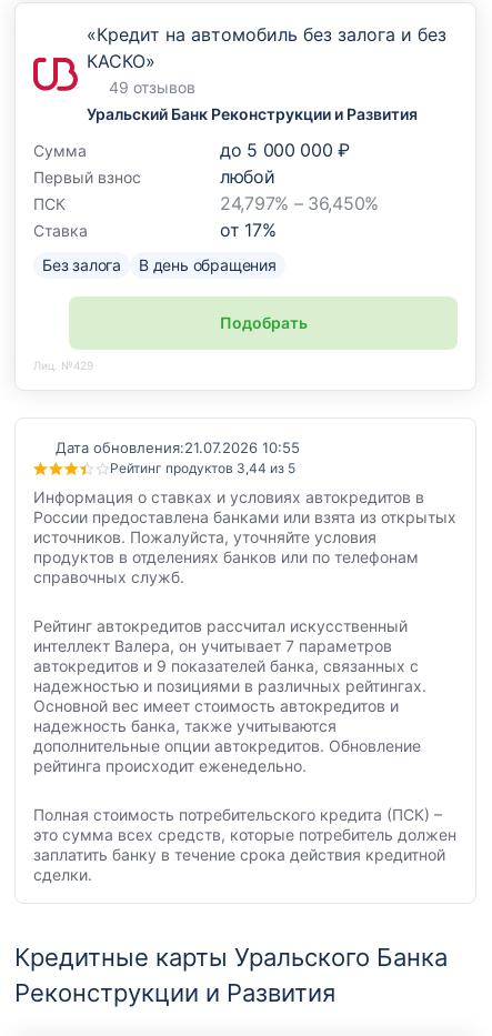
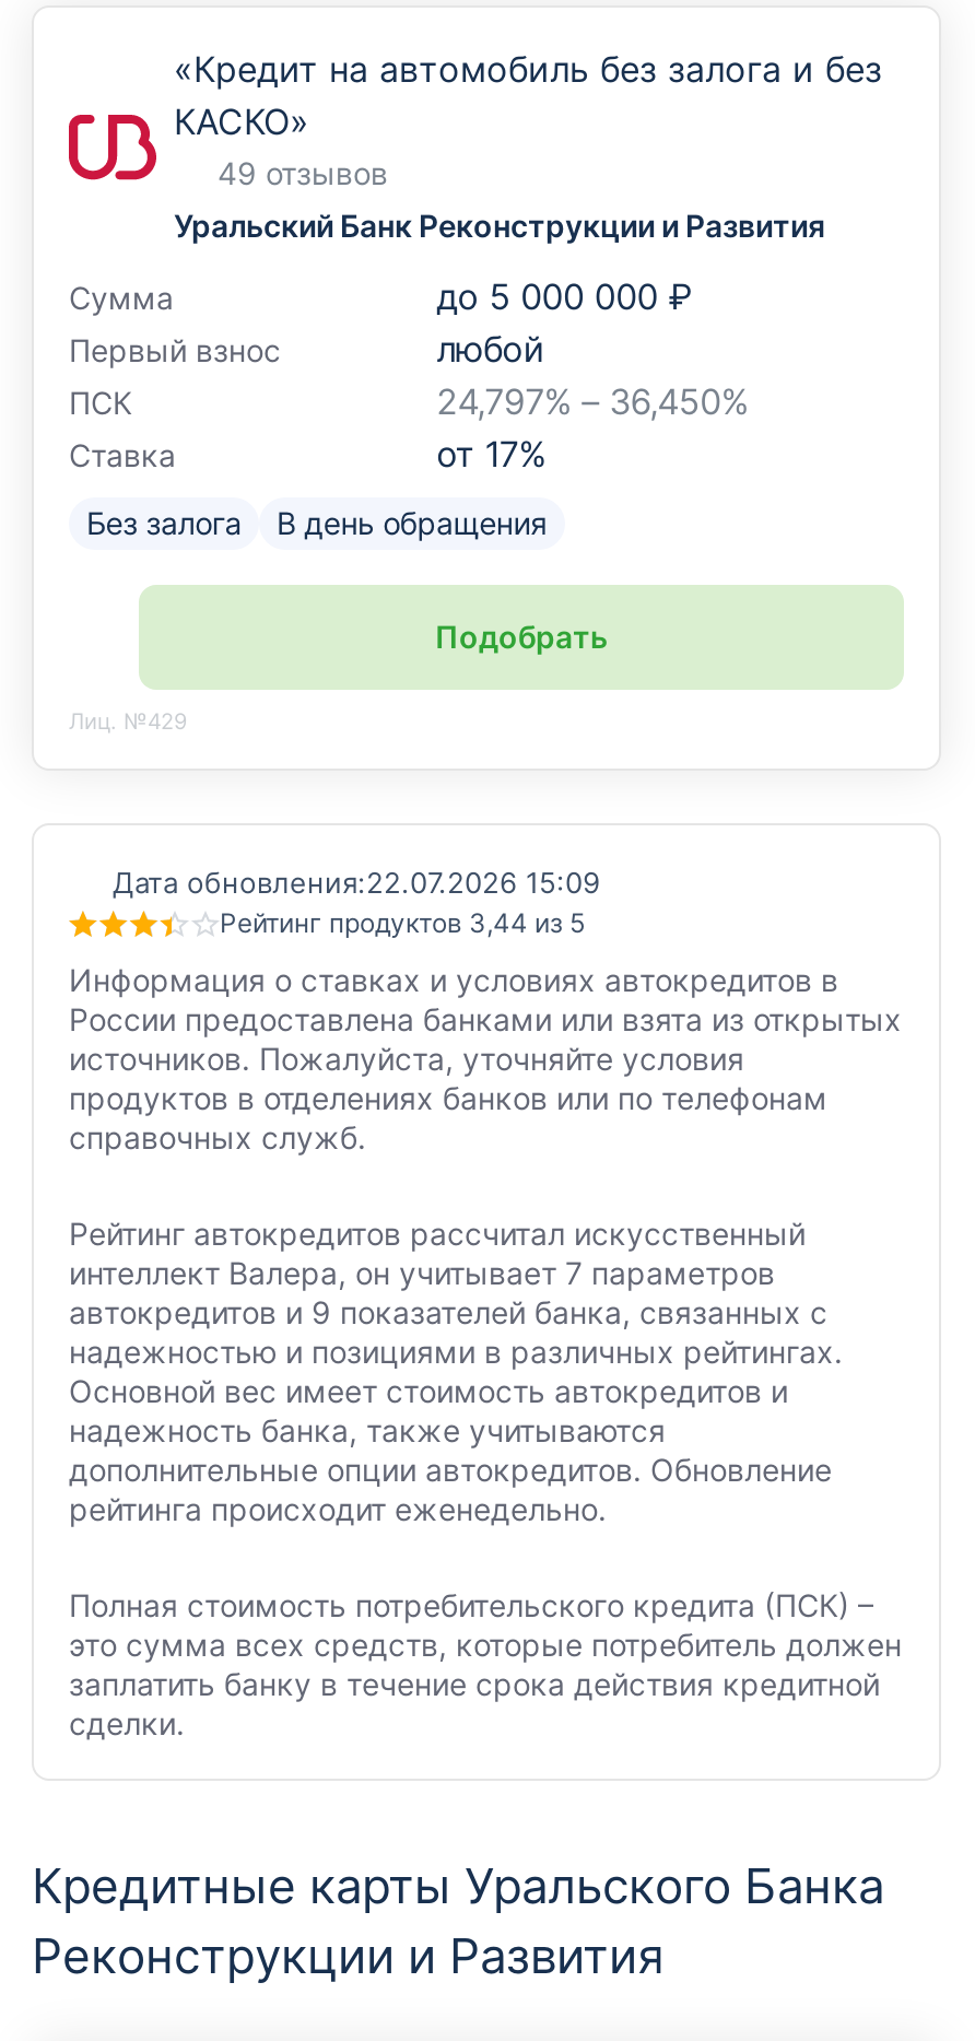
- Дата обновления:21.07.2026 10:55
+ Дата обновления:22.07.2026 15:09
